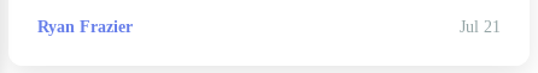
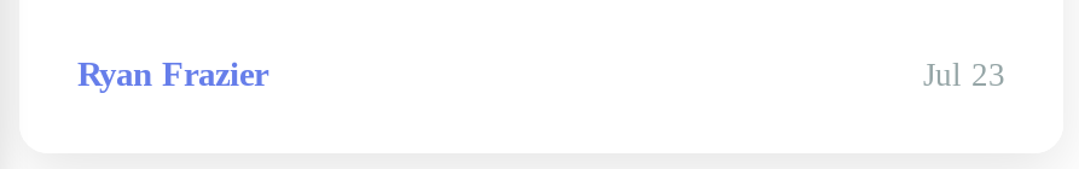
- Jul 21
+ Jul 23
